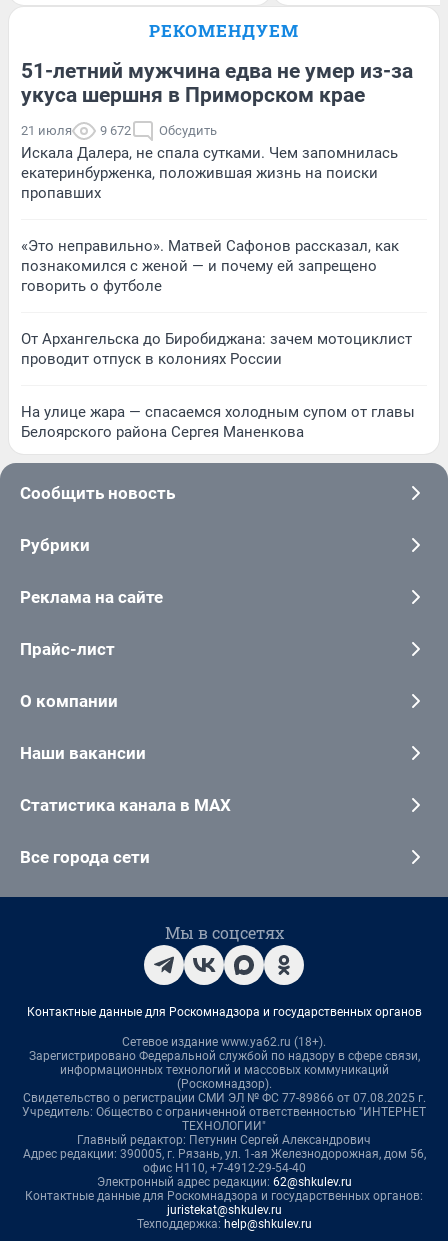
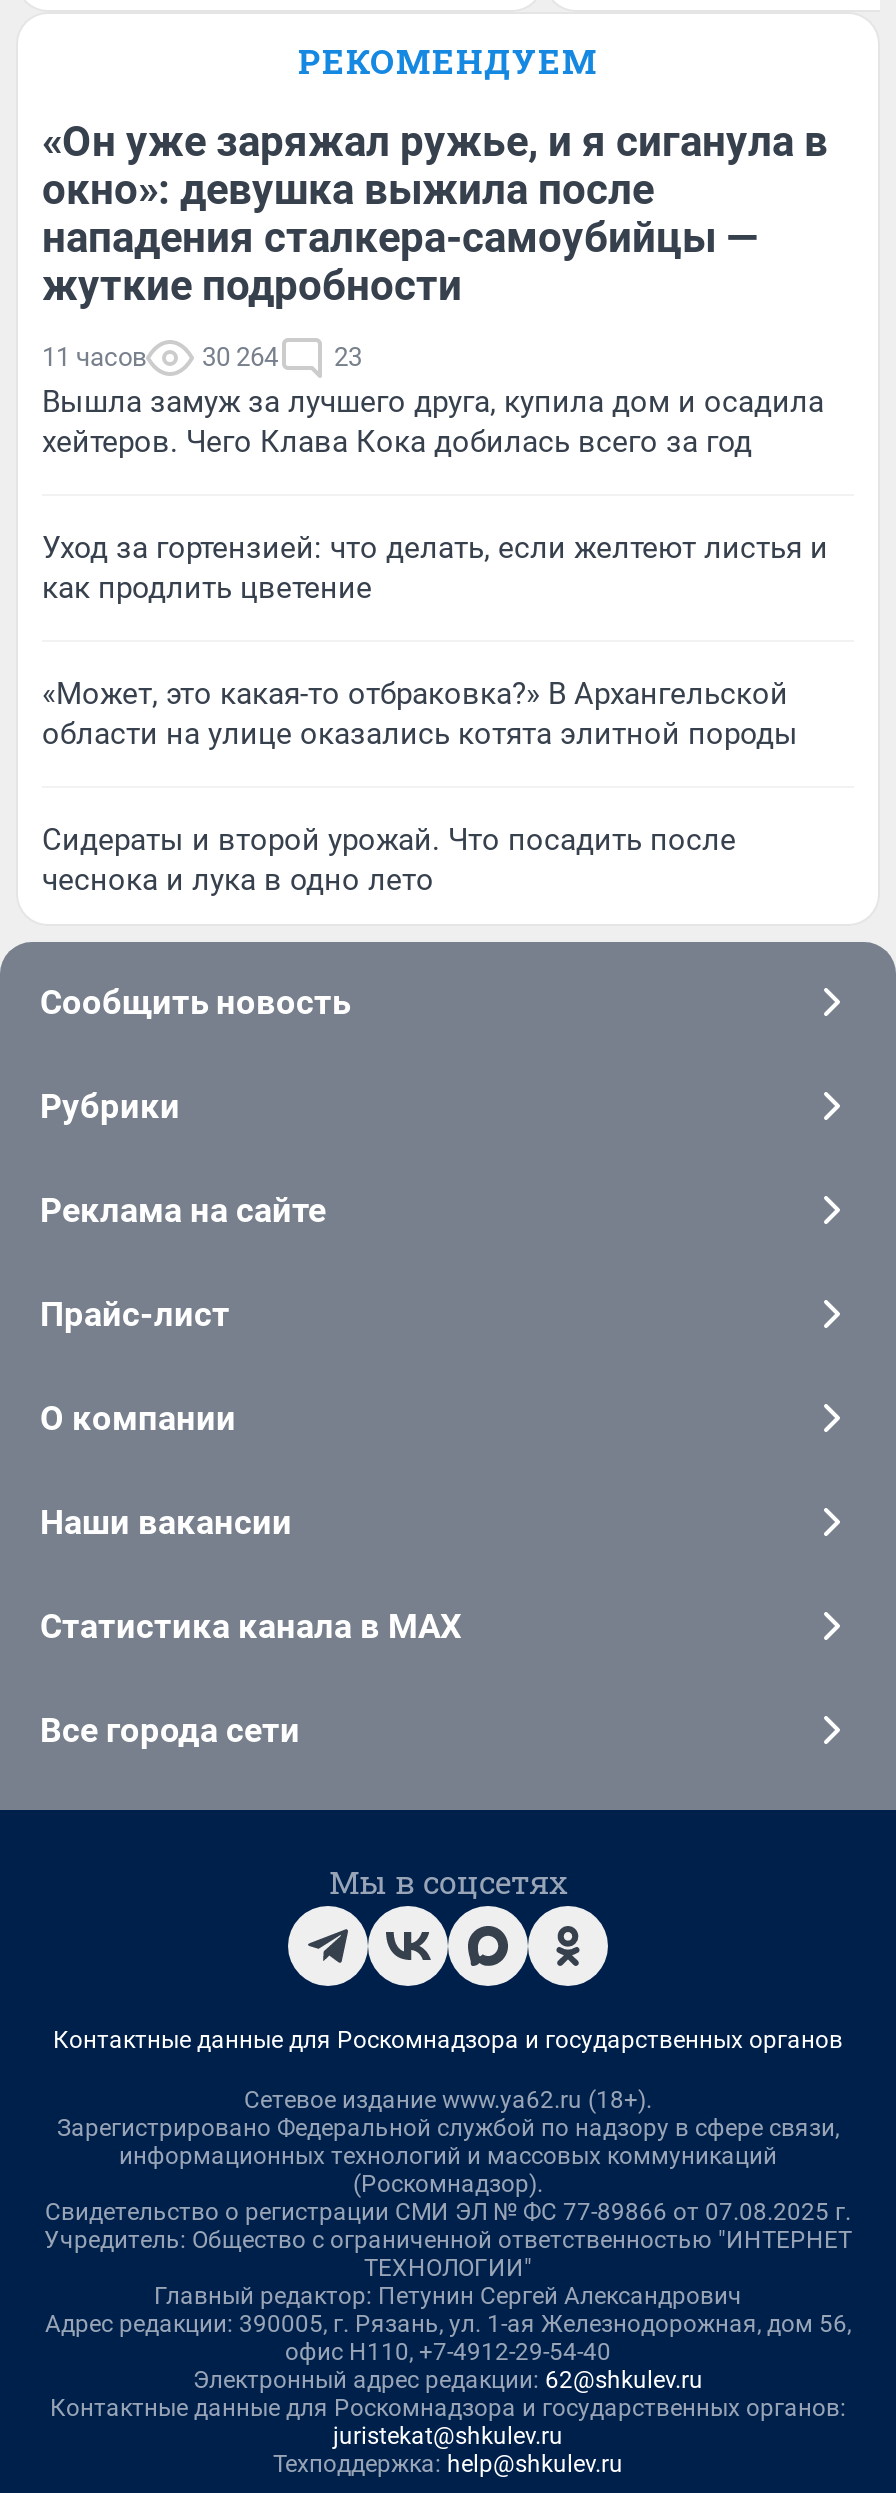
- 51-летний мужчина едва не умер из-за
- укуса шершня в Приморском крае
+ «Он уже заряжал ружье, и я сиганула в
+ окно»: девушка выжила после
+ нападения сталкера-самоубийцы —
+ жуткие подробности

- 21 июля
- 9 672
- Обсудить
- Искала Далера, не спала сутками. Чем запомнилась
- екатеринбурженка, положившая жизнь на поиски
- пропавших
+ 11 часов
+ 30 264
+ 23
+ Вышла замуж за лучшего друга, купила дом и осадила
+ хейтеров. Чего Клава Кока добилась всего за год

- «Это неправильно». Матвей Сафонов рассказал, как
- познакомился с женой — и почему ей запрещено
- говорить о футболе
+ Уход за гортензией: что делать, если желтеют листья и
+ как продлить цветение

- От Архангельска до Биробиджана: зачем мотоциклист
- проводит отпуск в колониях России
+ «Может, это какая-то отбраковка?» В Архангельской
+ области на улице оказались котята элитной породы

- На улице жара — спасаемся холодным супом от главы
- Белоярского района Сергея Маненкова
+ Сидераты и второй урожай. Что посадить после
+ чеснока и лука в одно лето
